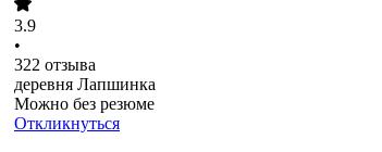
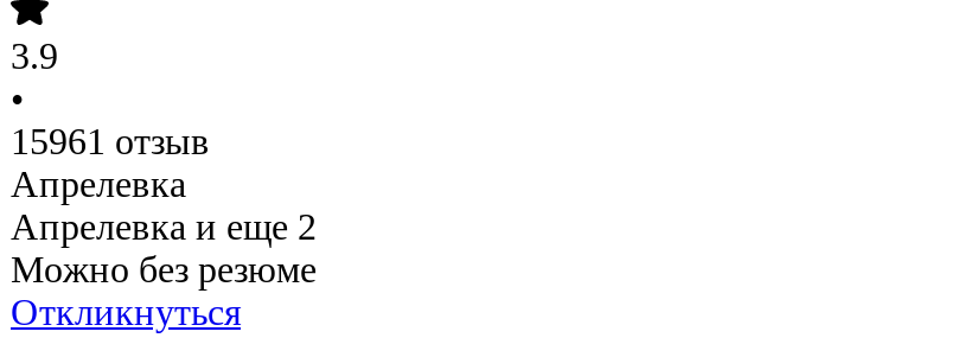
- 322 отзыва
- деревня Лапшинка
+ 15961 отзыв
+ Апрелевка
+ Апрелевка и еще 2
